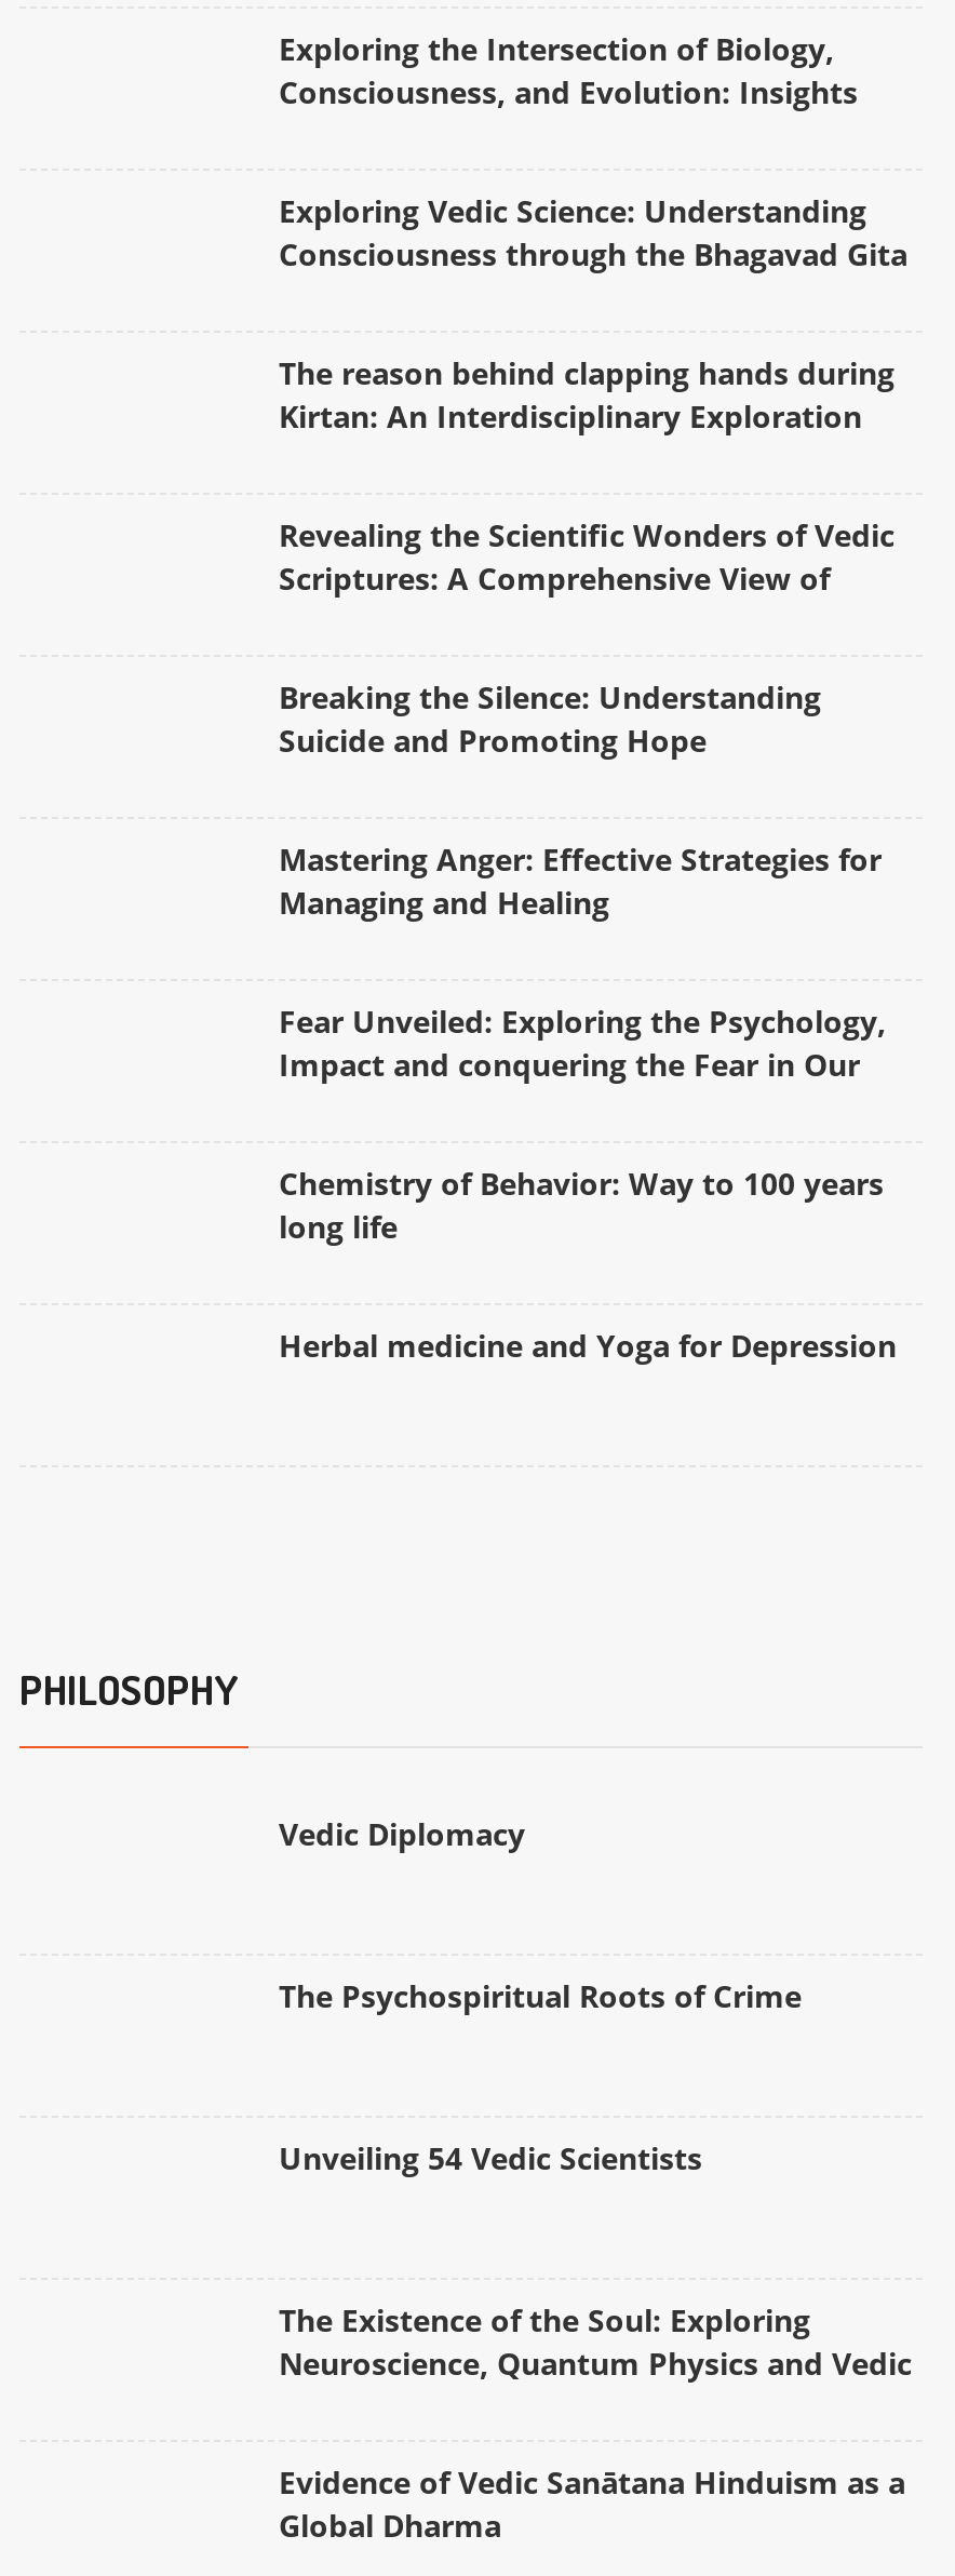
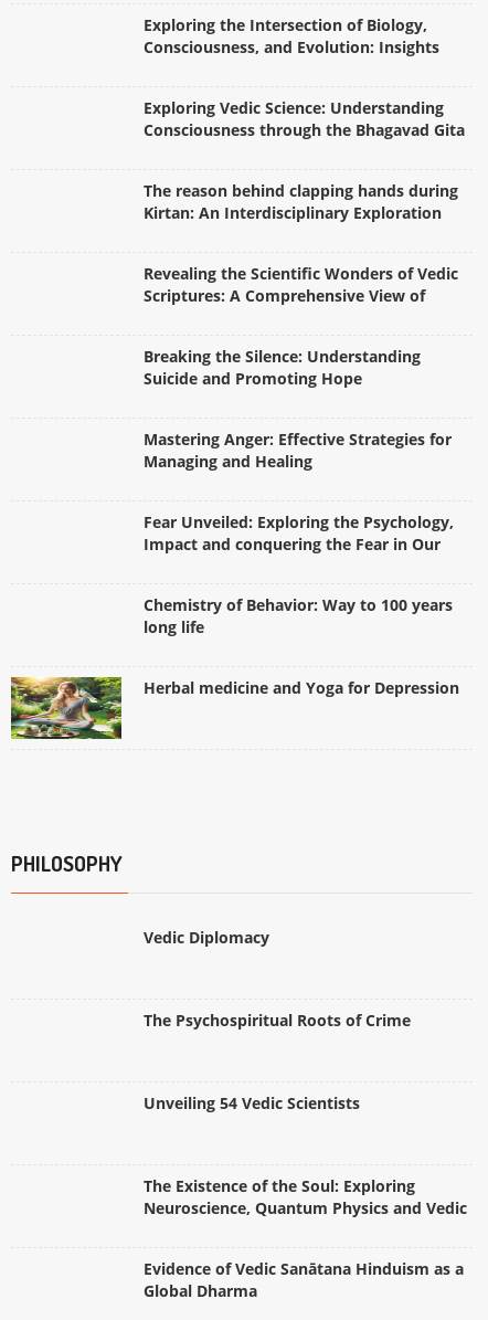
+ [image]
